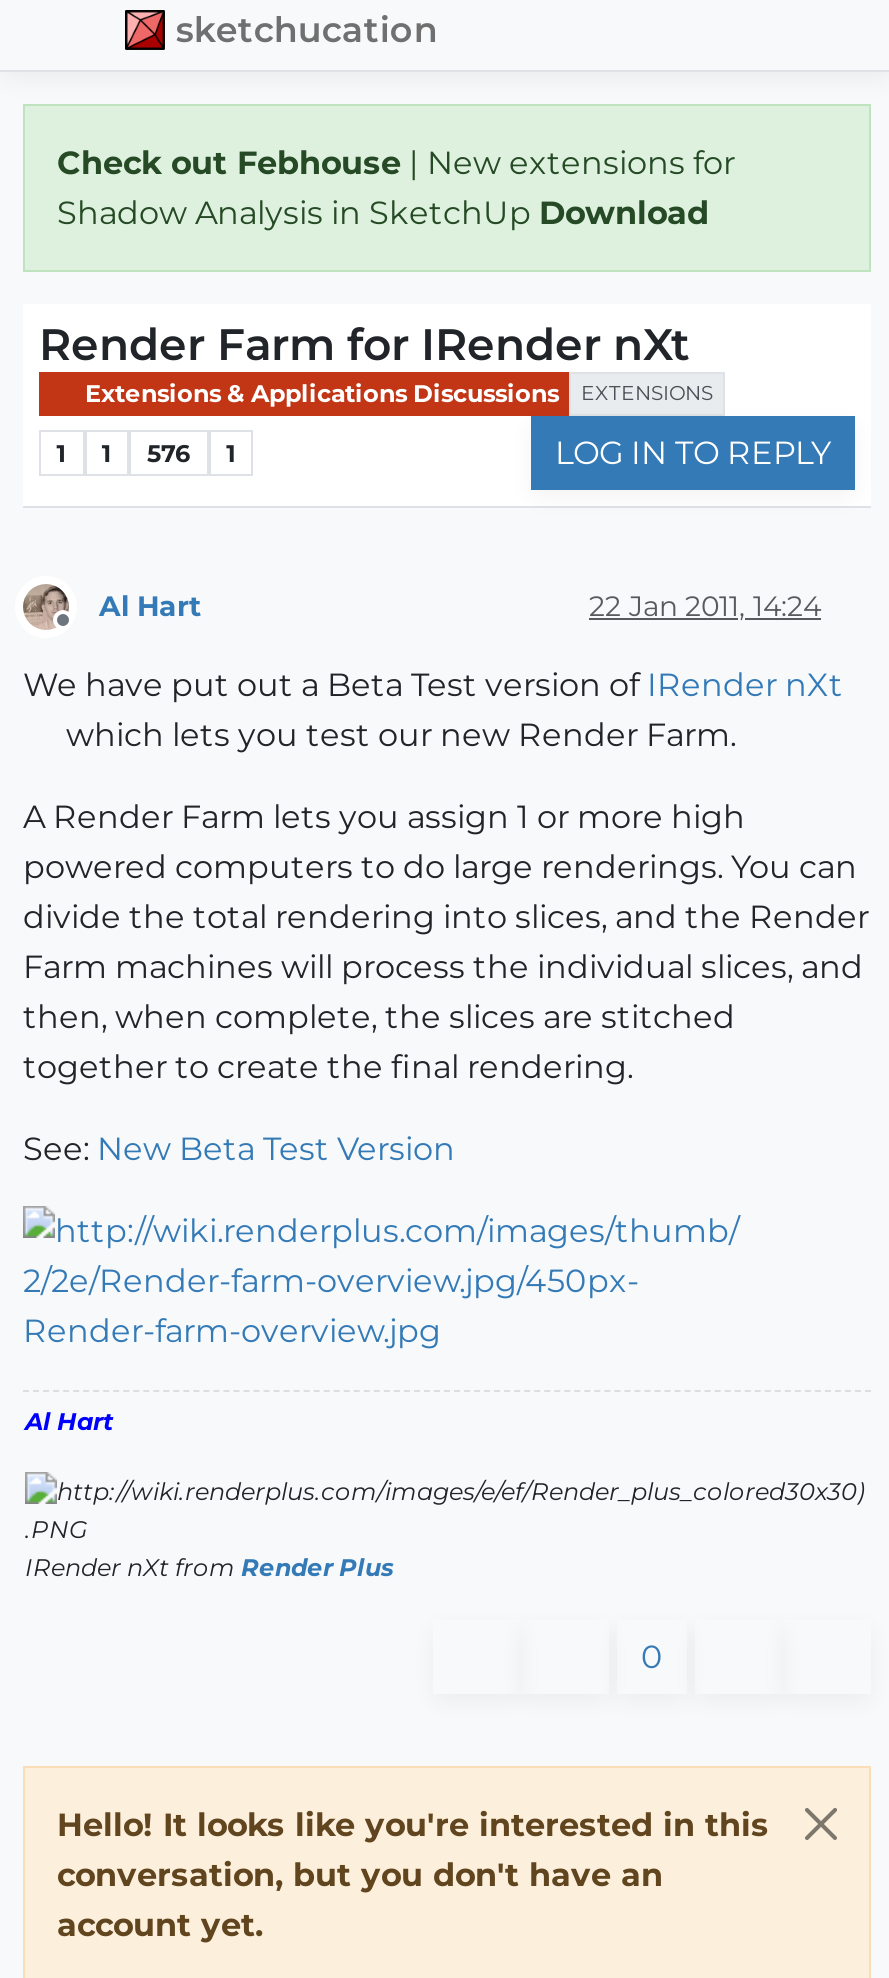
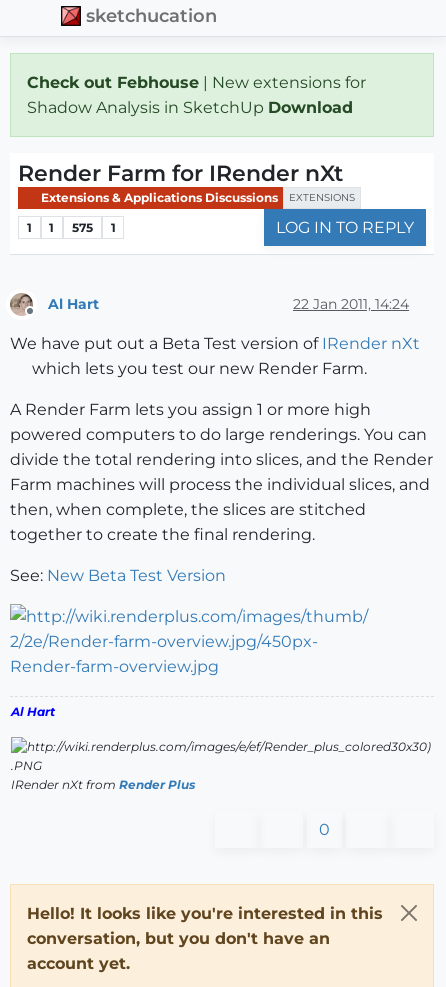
- 1 1 576 1
+ 1 1 575 1
